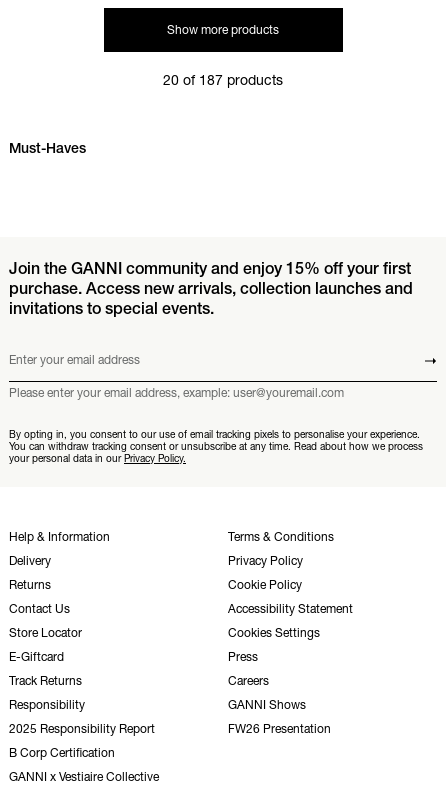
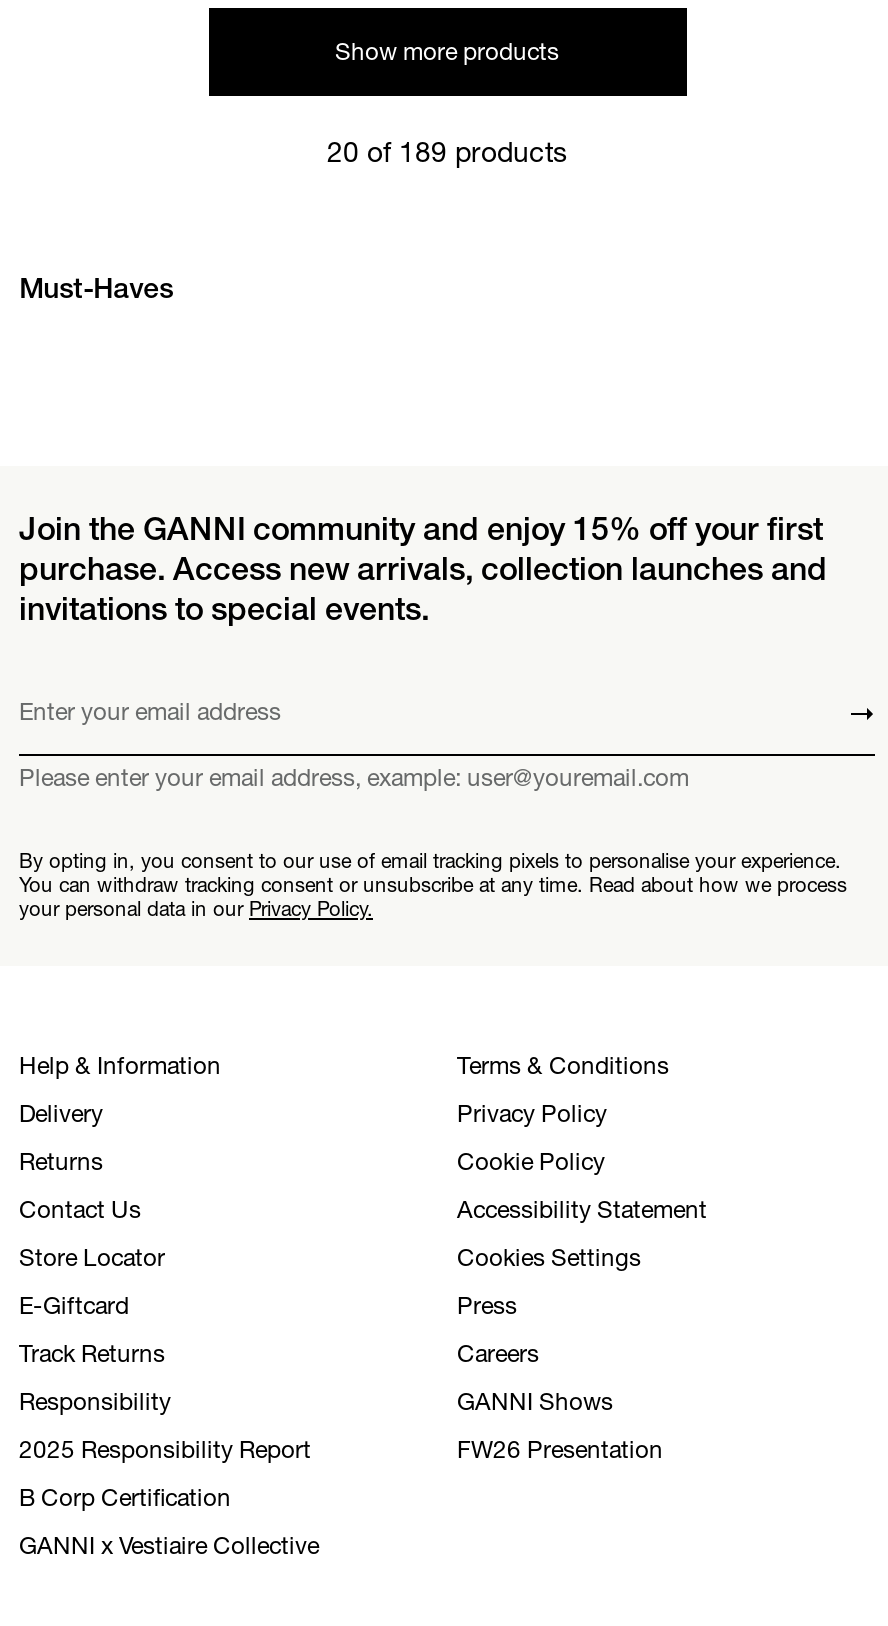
- 20 of 187 products
+ 20 of 189 products
